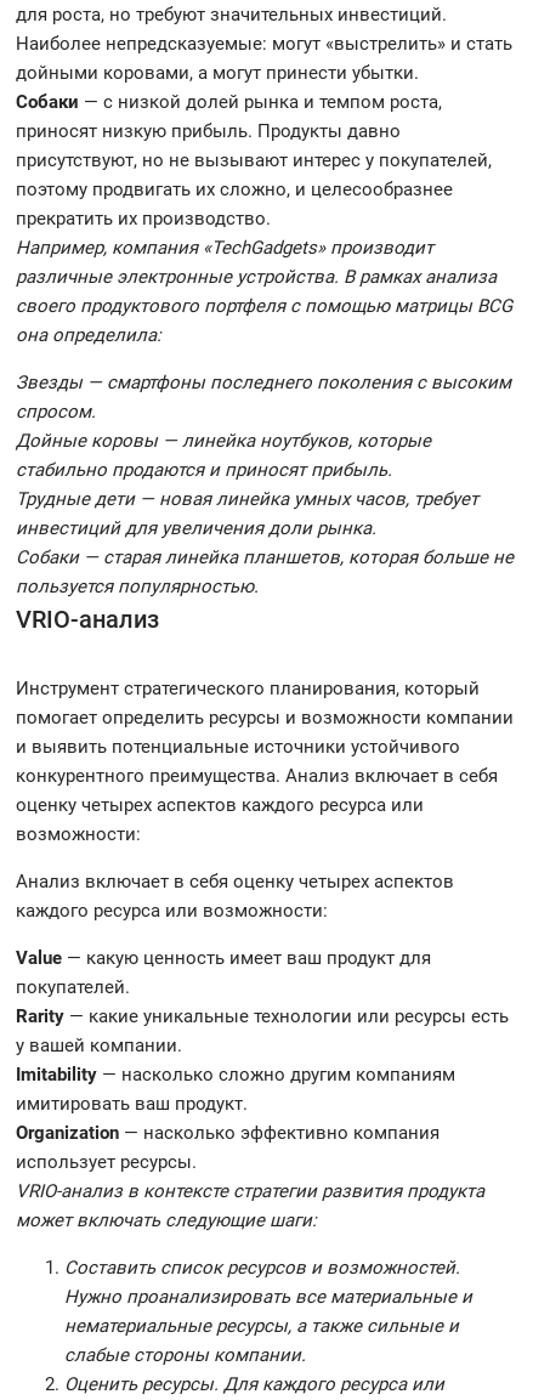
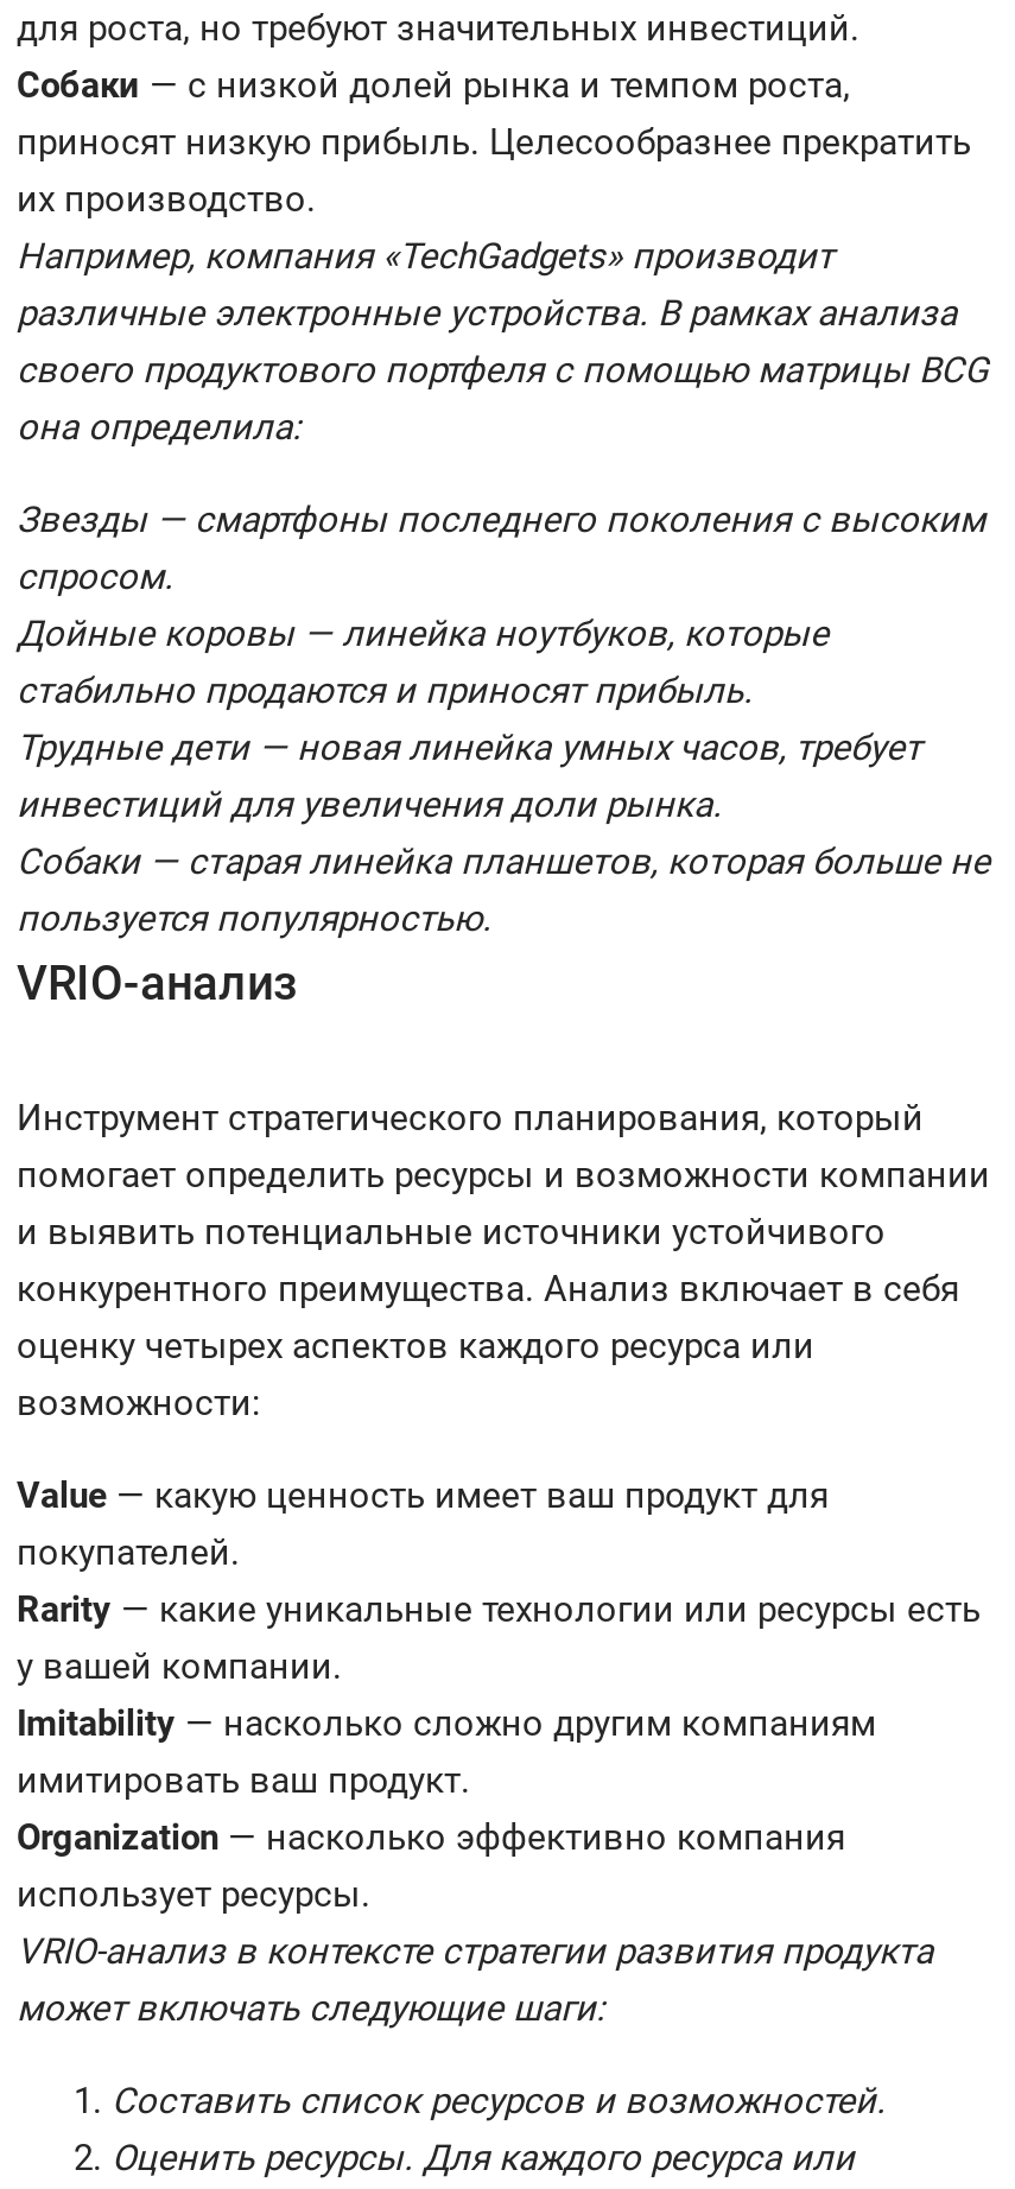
- Наиболее непредсказуемые: могут «выстрелить» и стать
- дойными коровами, а могут принести убытки.

- приносят низкую прибыль. Продукты давно
- присутствуют, но не вызывают интерес у покупателей,
- поэтому продвигать их сложно, и целесообразнее
- прекратить их производство.
+ приносят низкую прибыль. Целесообразнее прекратить
+ их производство.

- Анализ включает в себя оценку четырех аспектов
- каждого ресурса или возможности:

- Нужно проанализировать все материальные и
- нематериальные ресурсы, а также сильные и
- слабые стороны компании.
